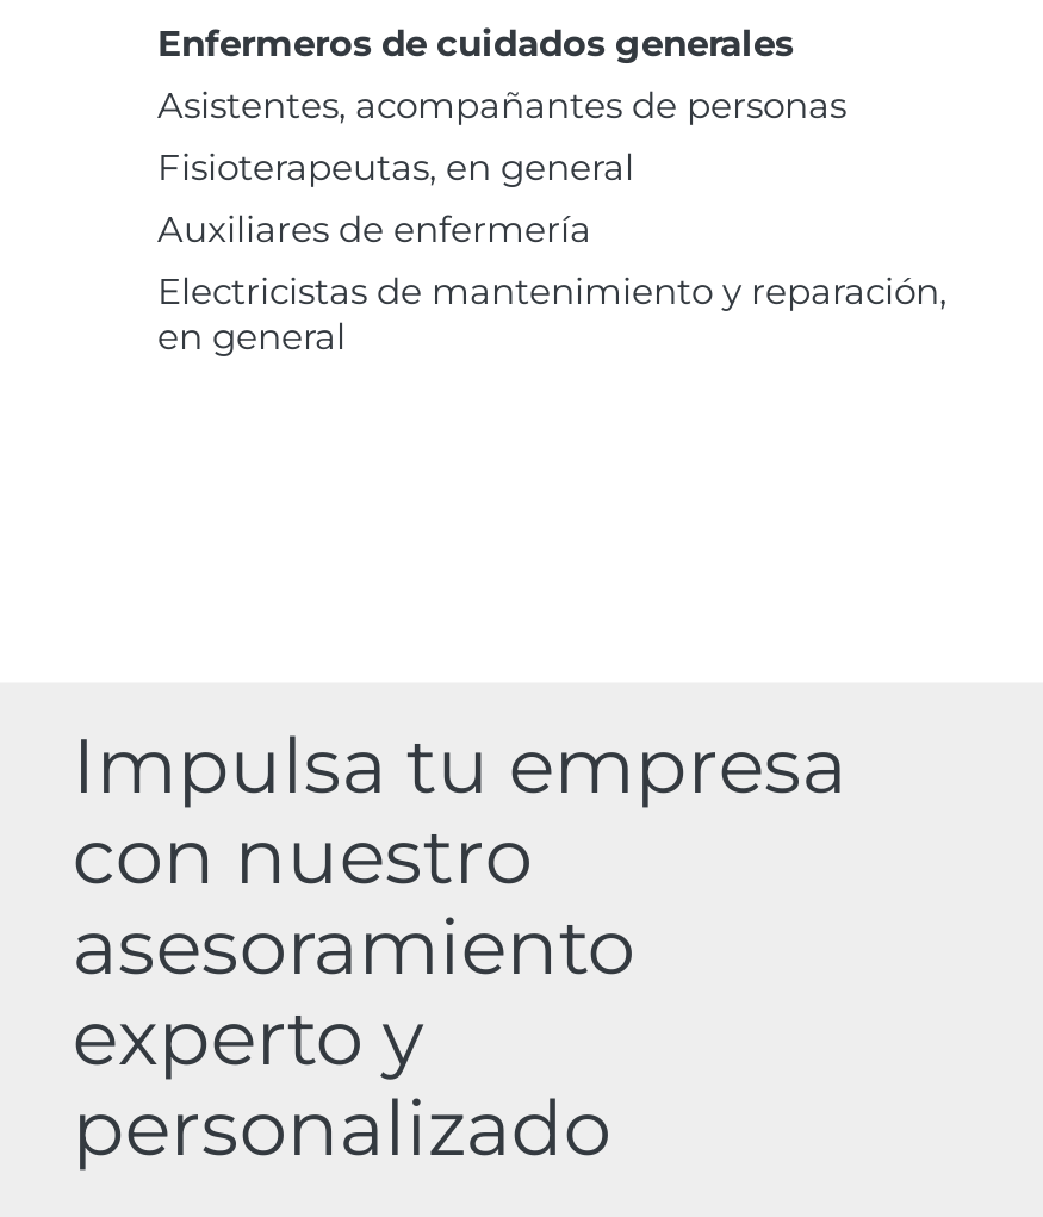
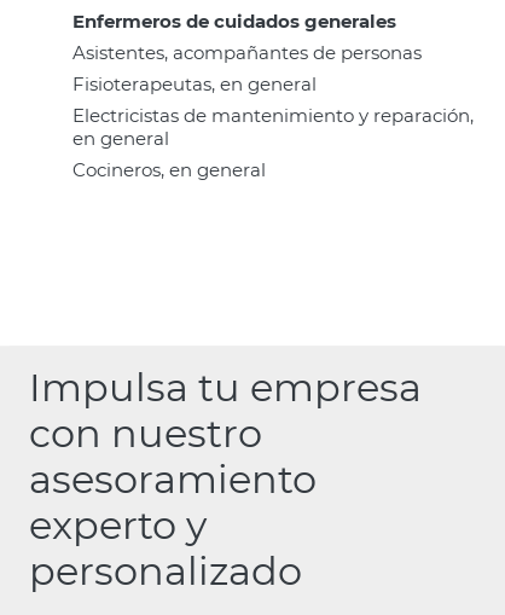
- Auxiliares de enfermería

moved up: Electricistas de mantenimiento y reparación, | en general

+ Cocineros, en general
